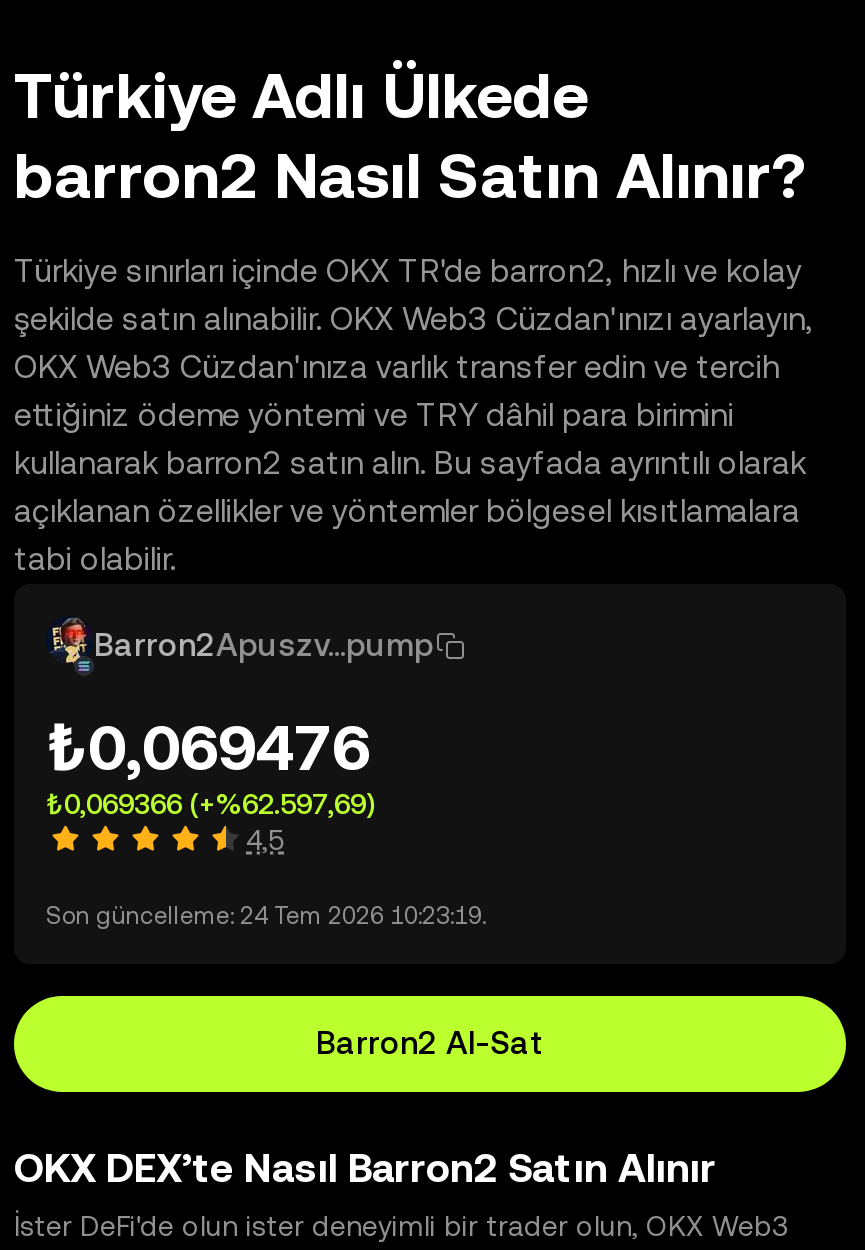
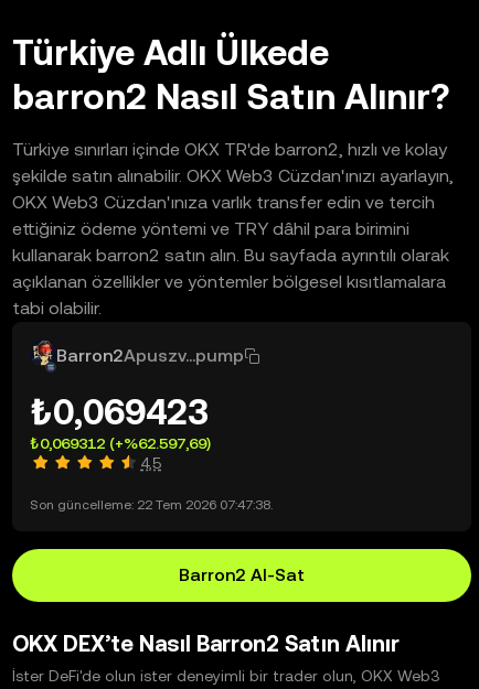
- ₺0,069476
+ ₺0,069423

- ₺0,069366 (+%62.597,69)
+ ₺0,069312 (+%62.597,69)

- Son güncelleme: 24 Tem 2026 10:23:19.
+ Son güncelleme: 22 Tem 2026 07:47:38.
